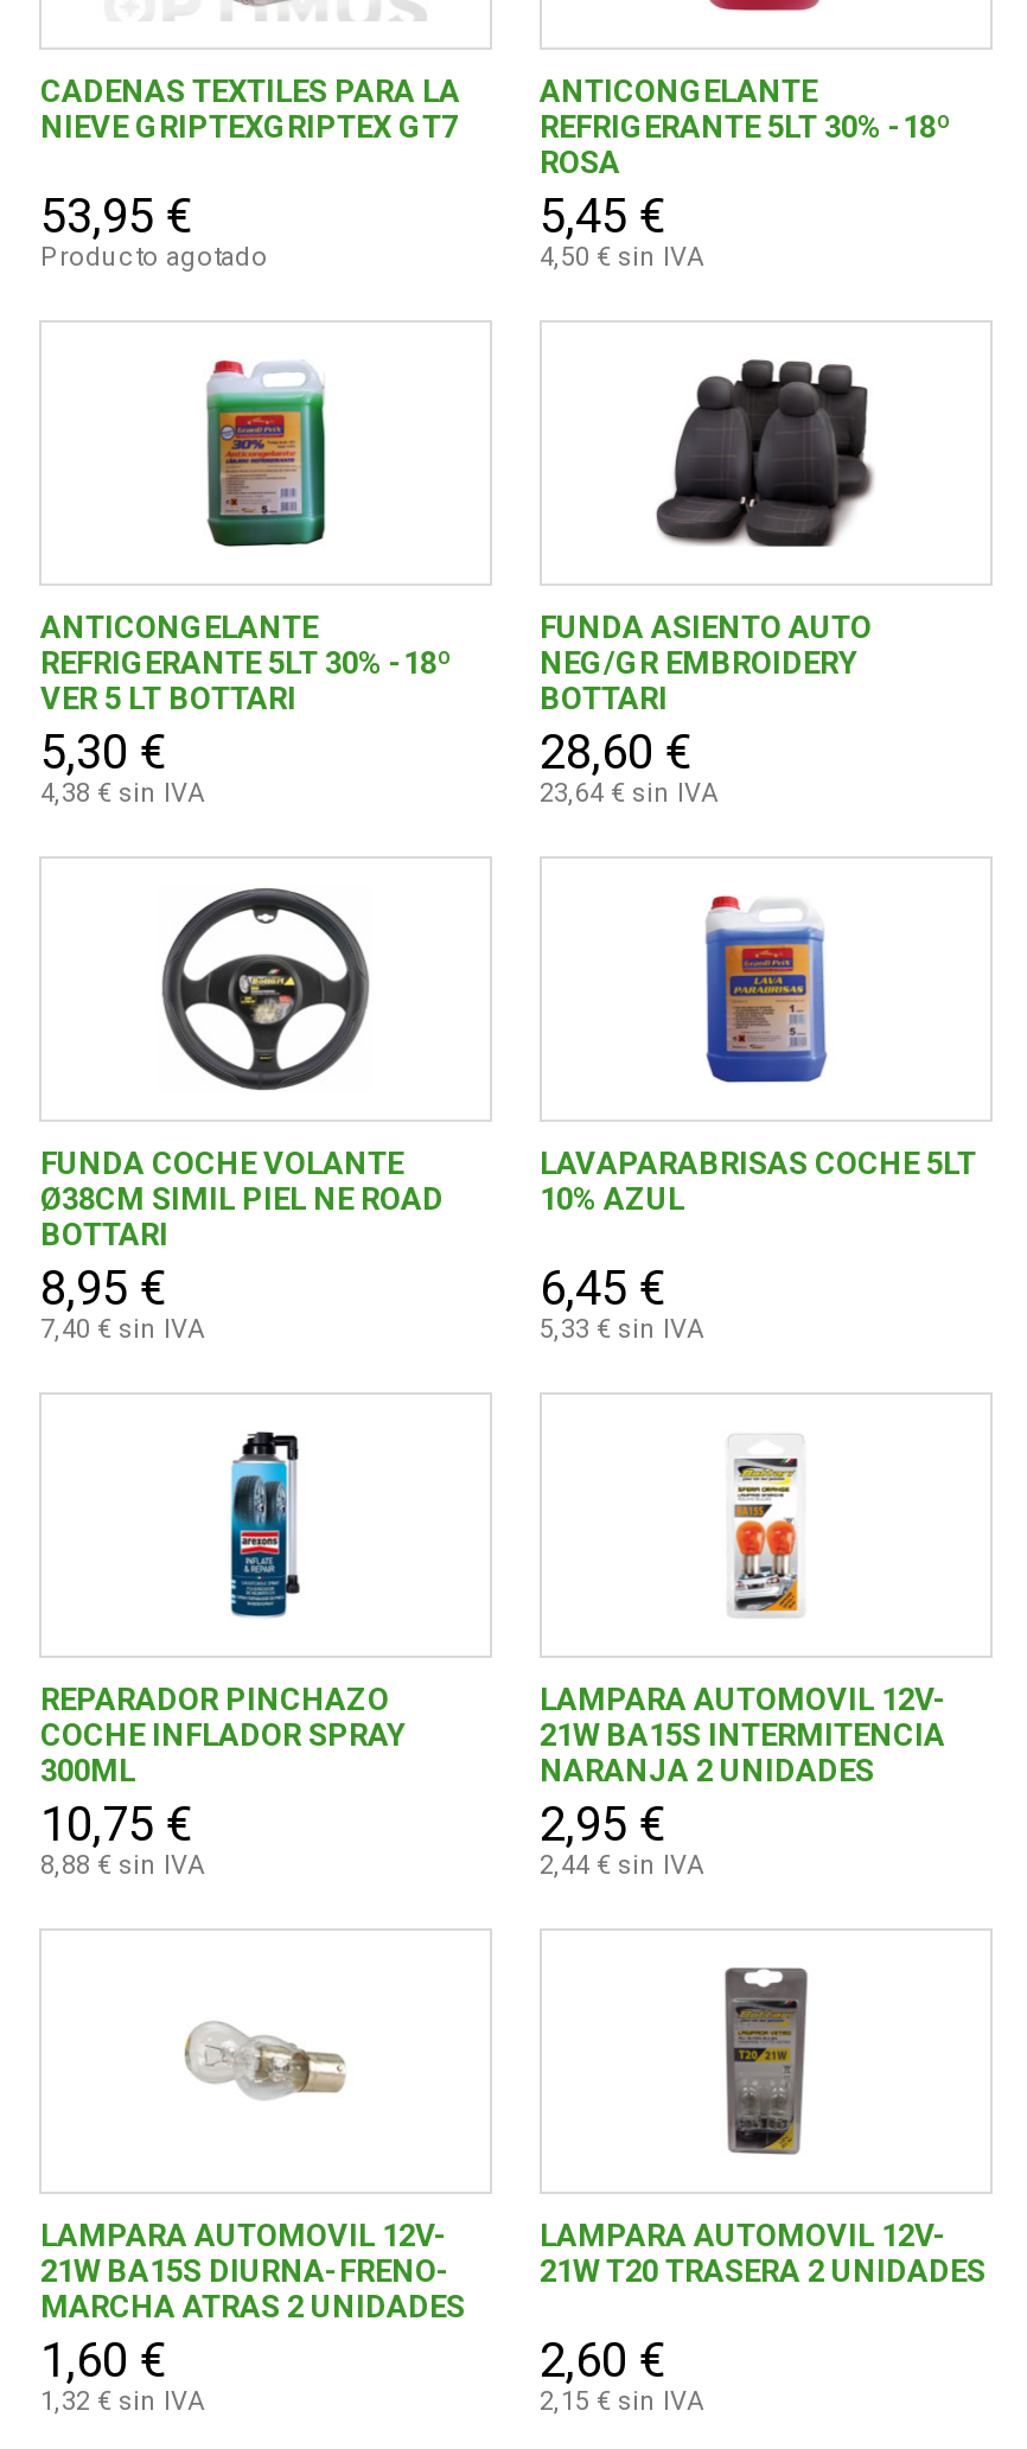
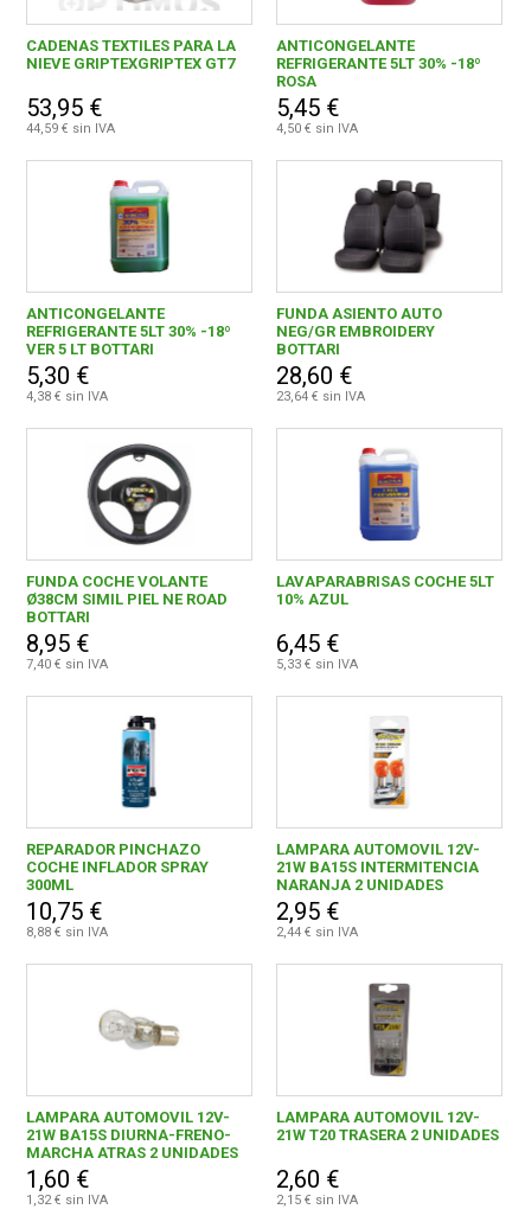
- Producto agotado
+ 44,59 € sin IVA
